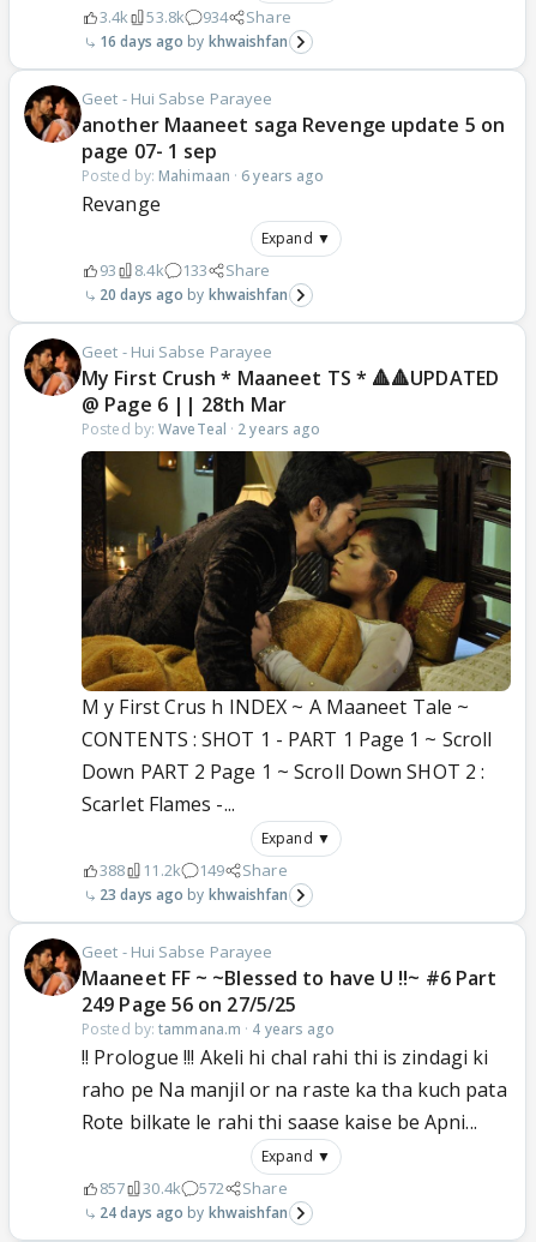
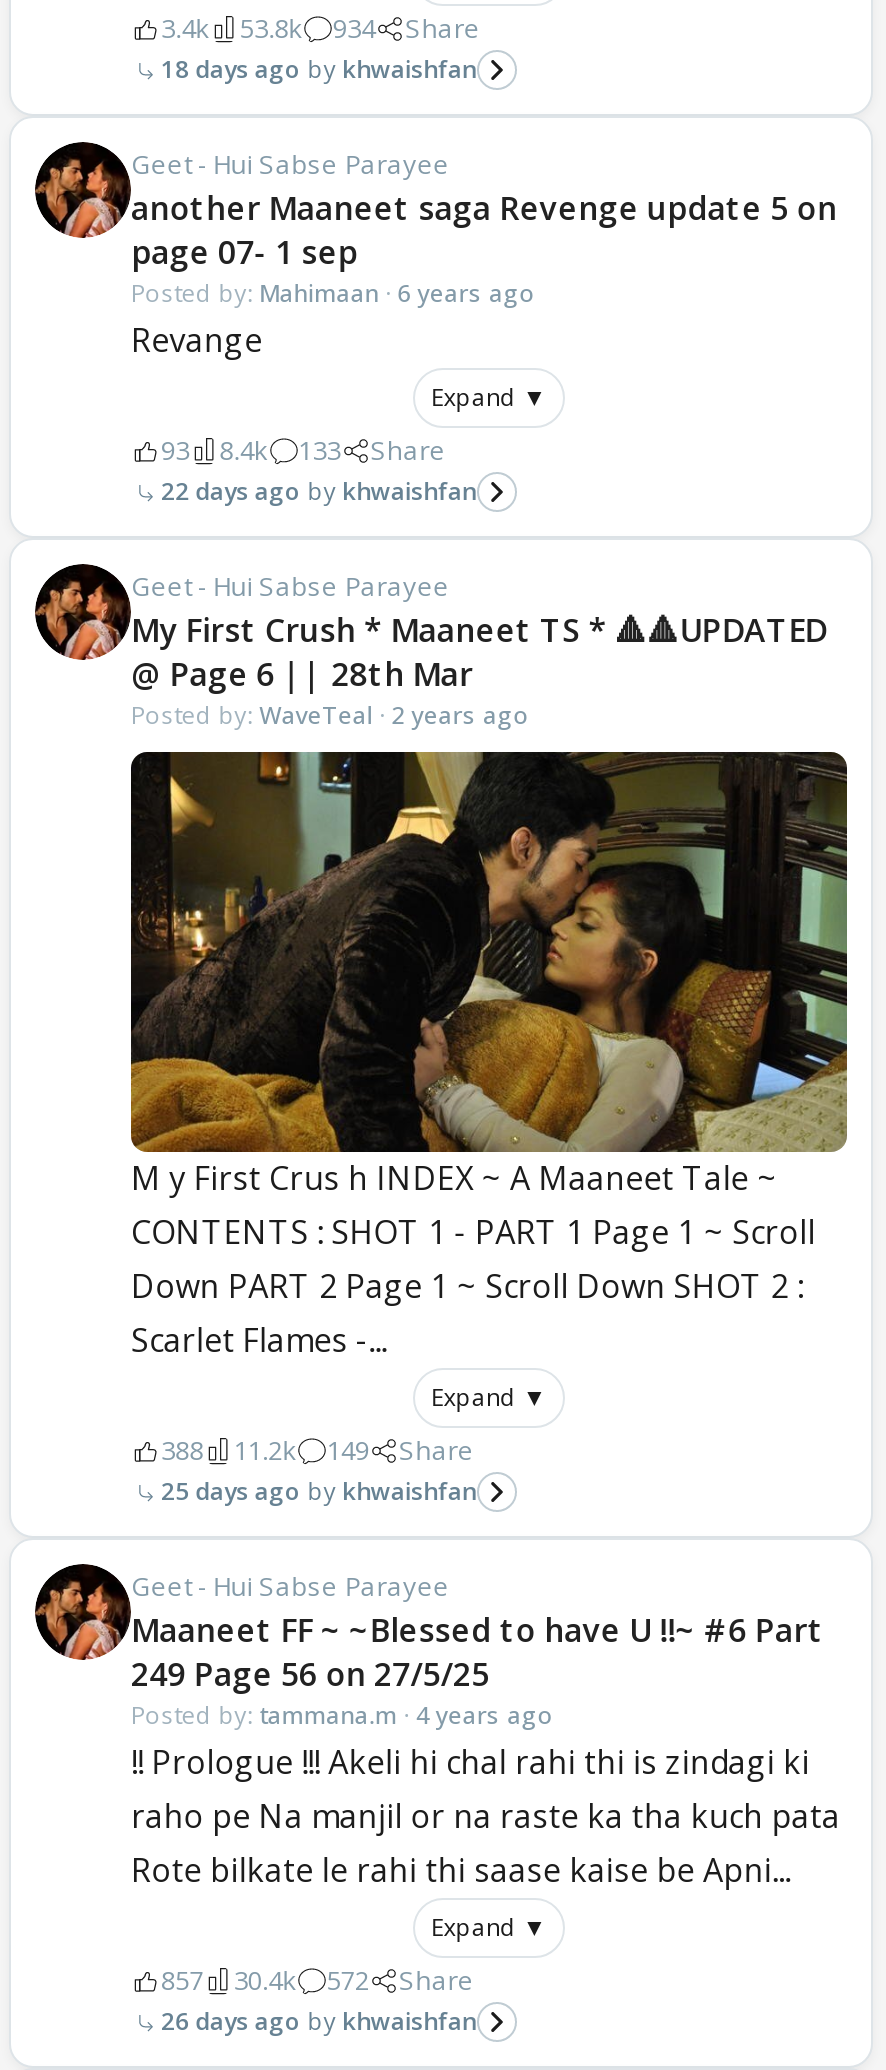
- 16 days ago khwaishfan
+ 18 days ago khwaishfan

- 20 days ago khwaishfan
+ 22 days ago khwaishfan

- 23 days ago khwaishfan
+ 25 days ago khwaishfan

- 24 days ago khwaishfan
+ 26 days ago khwaishfan
